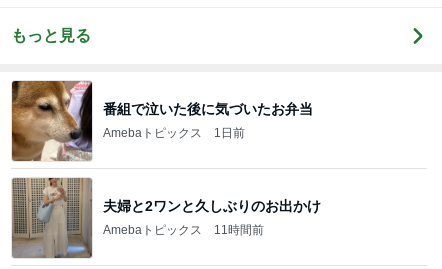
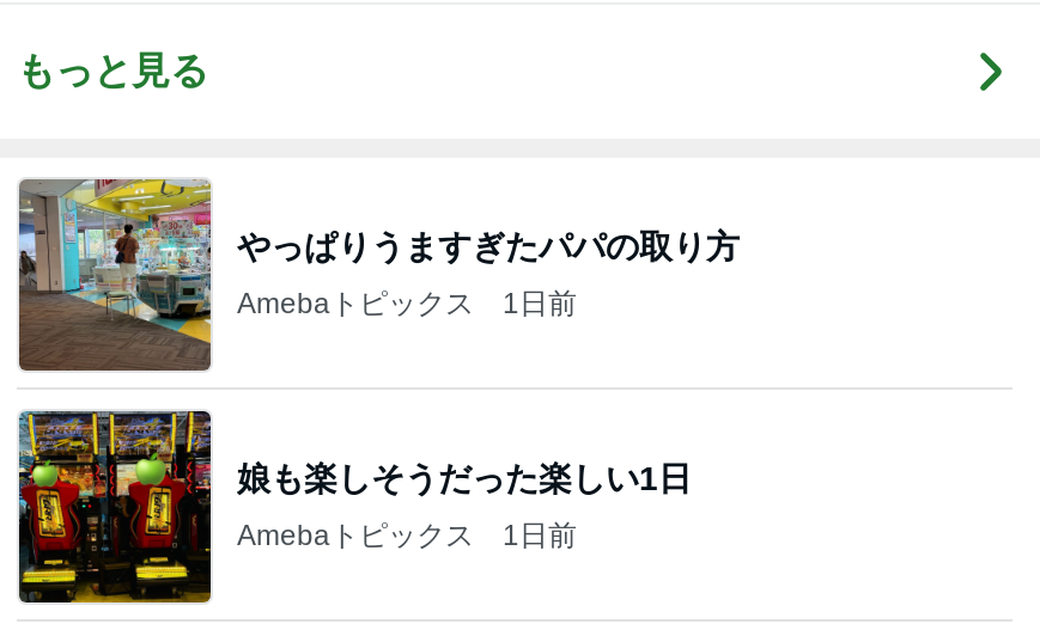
- [image]
- 番組で泣いた後に気づいたお弁当
+ [image]
+ やっぱりうますぎたパパの取り方

- [image]
- 夫婦と2ワンと久しぶりのお出かけ
+ [image]
+ 娘も楽しそうだった楽しい1日

- Amebaトピックス 11時間前
+ Amebaトピックス 1日前
